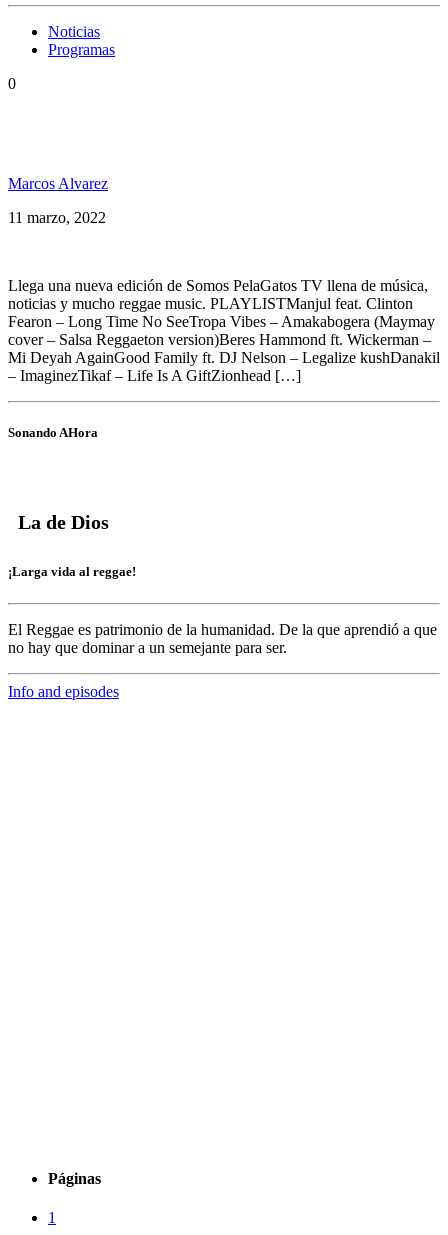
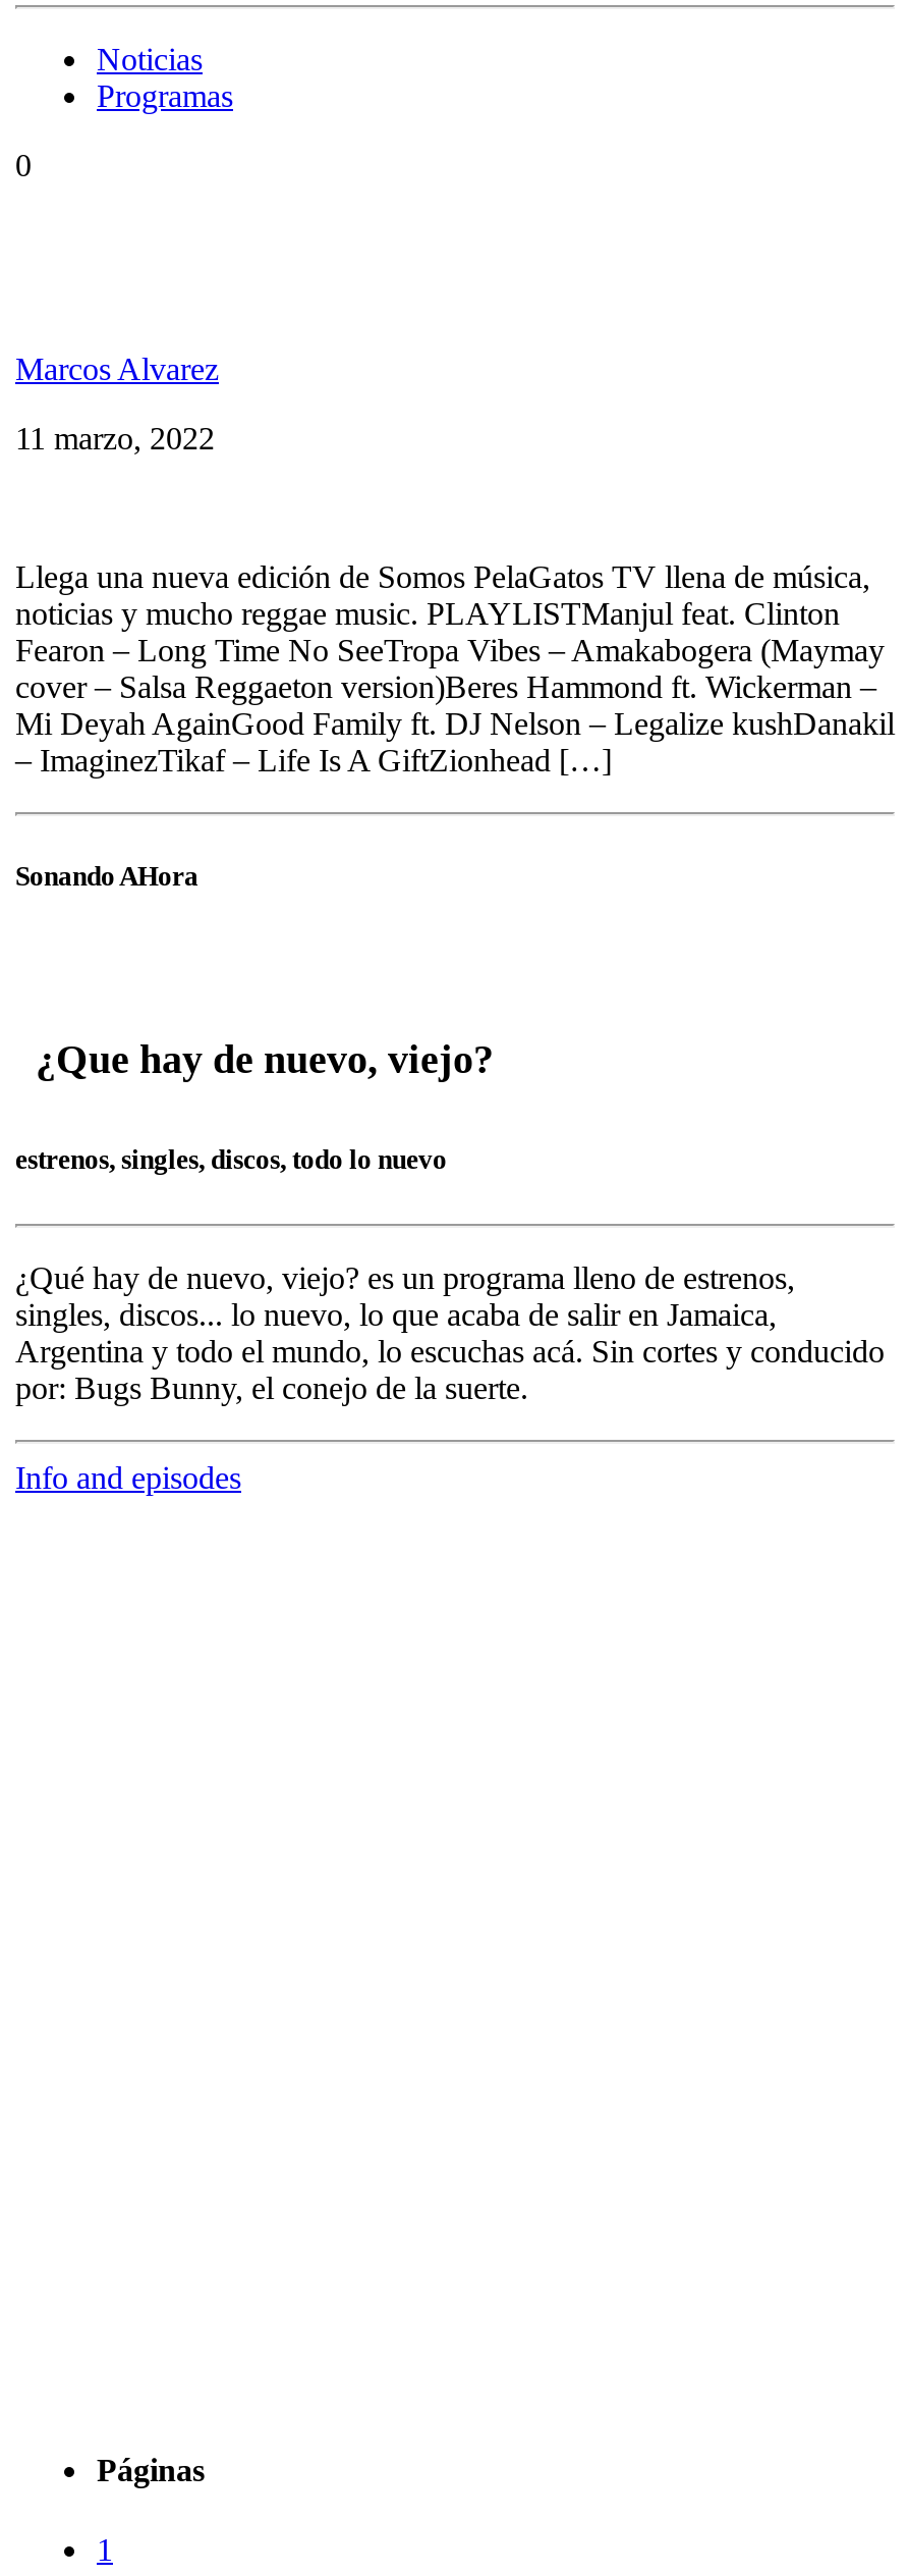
- La de Dios
+ ¿Que hay de nuevo, viejo?

- ¡Larga vida al reggae!
+ estrenos, singles, discos, todo lo nuevo

- El Reggae es patrimonio de la humanidad. De la que aprendió a que
- no hay que dominar a un semejante para ser.
+ ¿Qué hay de nuevo, viejo? es un programa lleno de estrenos,
+ singles, discos... lo nuevo, lo que acaba de salir en Jamaica,
+ Argentina y todo el mundo, lo escuchas acá. Sin cortes y conducido
+ por: Bugs Bunny, el conejo de la suerte.
